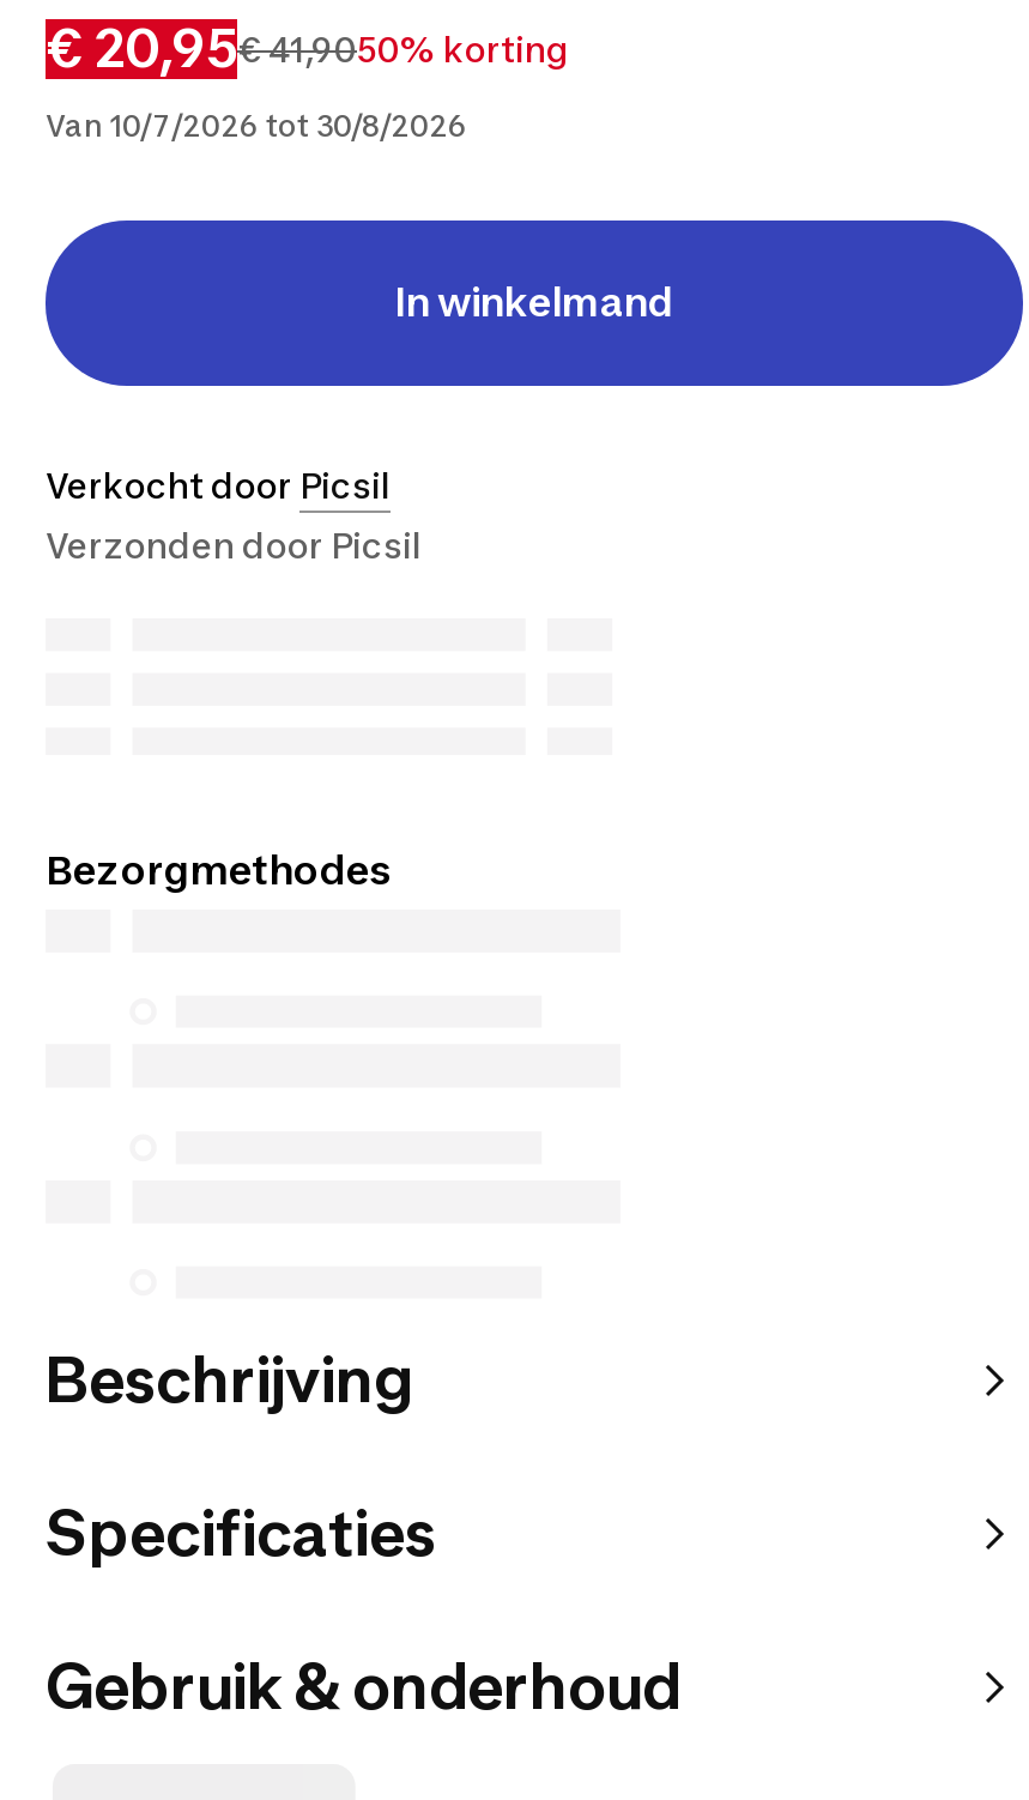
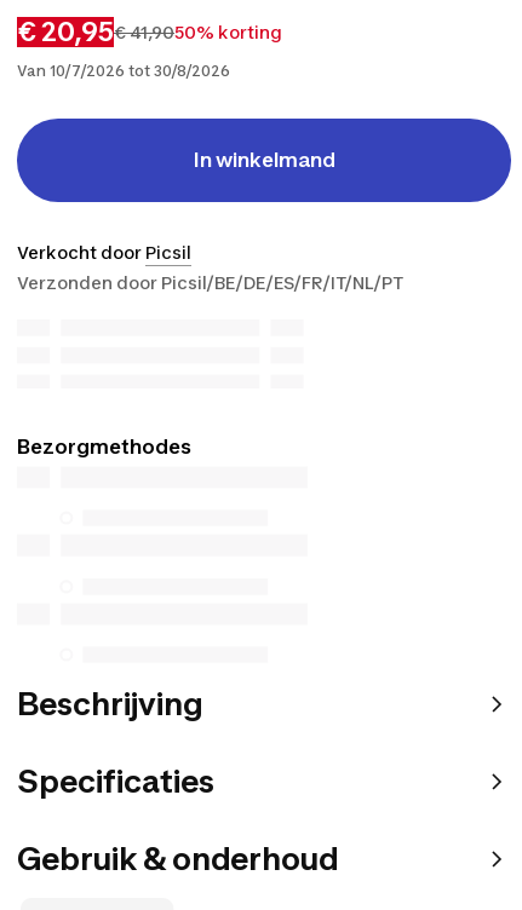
- Verzonden door Picsil
+ Verzonden door Picsil/BE/DE/ES/FR/IT/NL/PT
